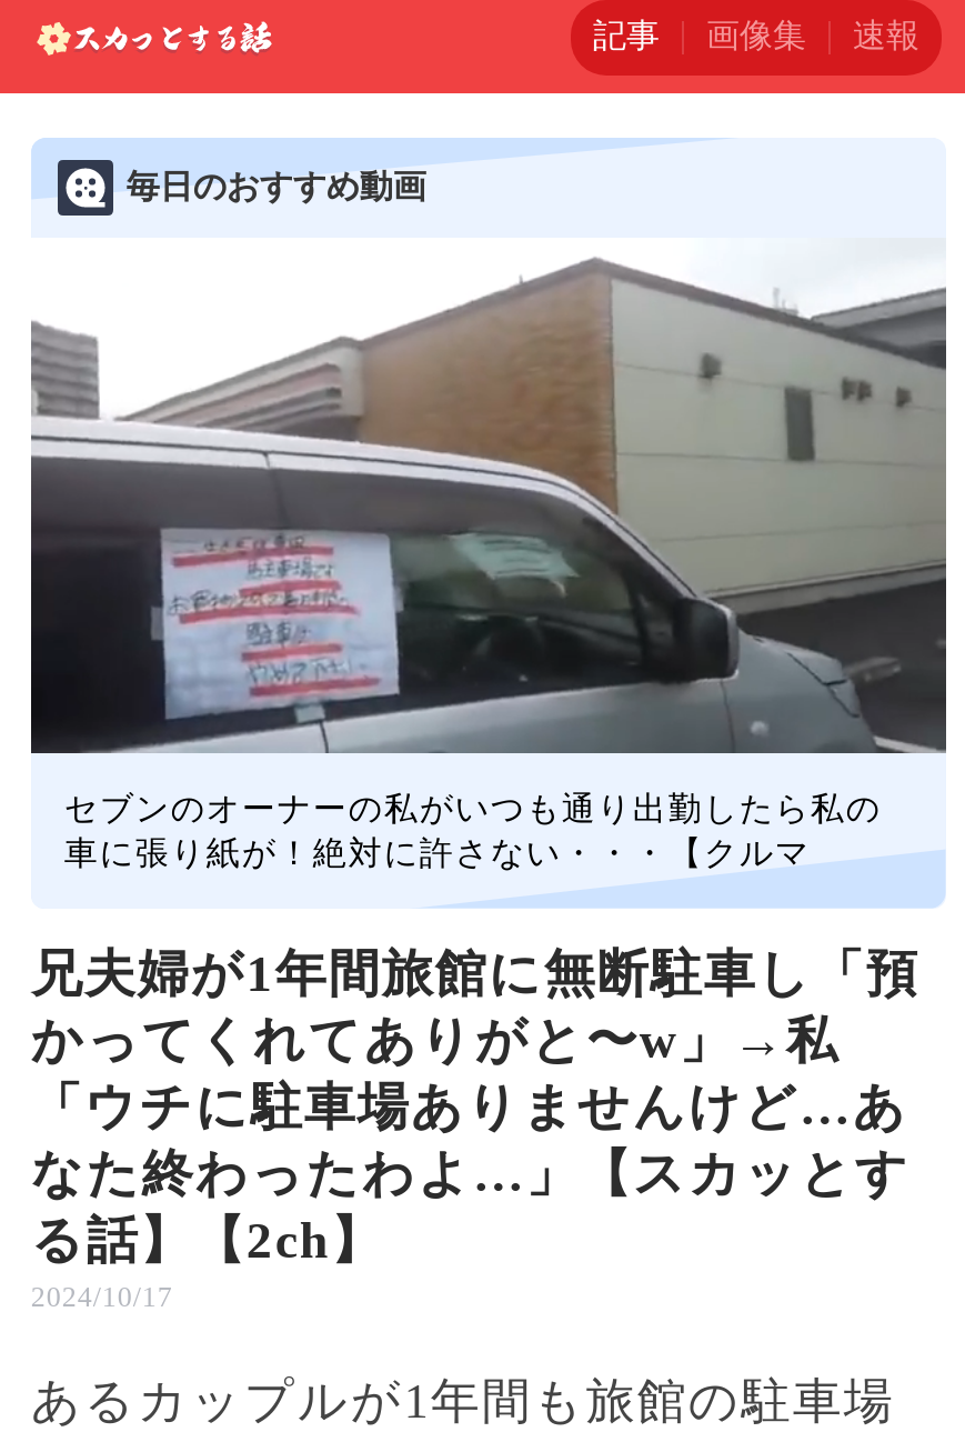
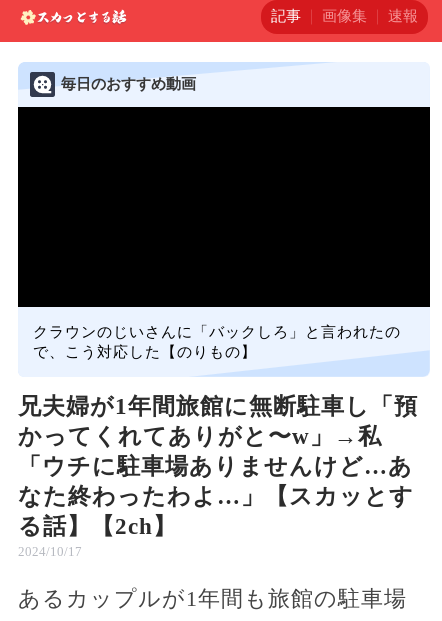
- [image]

- セブンのオーナーの私がいつも通り出勤したら私の
- 車に張り紙が！絶対に許さない・・・【クルマ
+ クラウンのじいさんに「バックしろ」と言われたの
+ で、こう対応した【のりもの】
